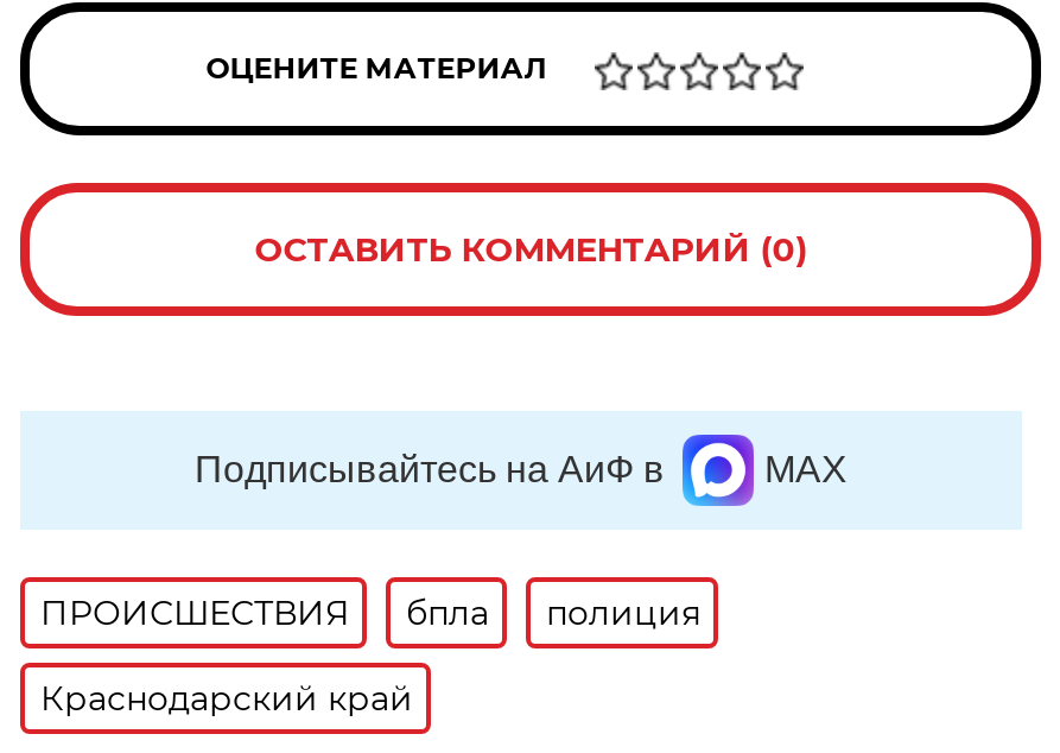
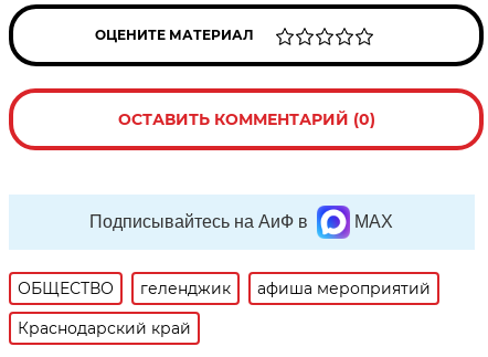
- ПРОИСШЕСТВИЯ
- бпла
- полиция
+ ОБЩЕСТВО
+ геленджик
+ афиша мероприятий
